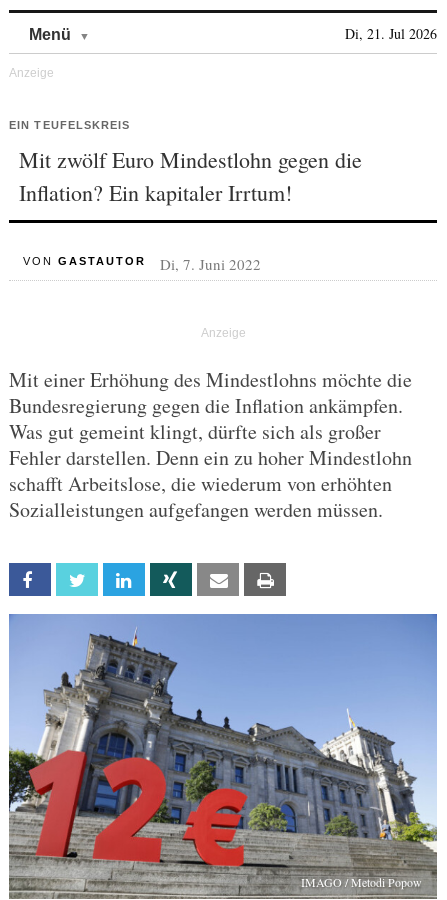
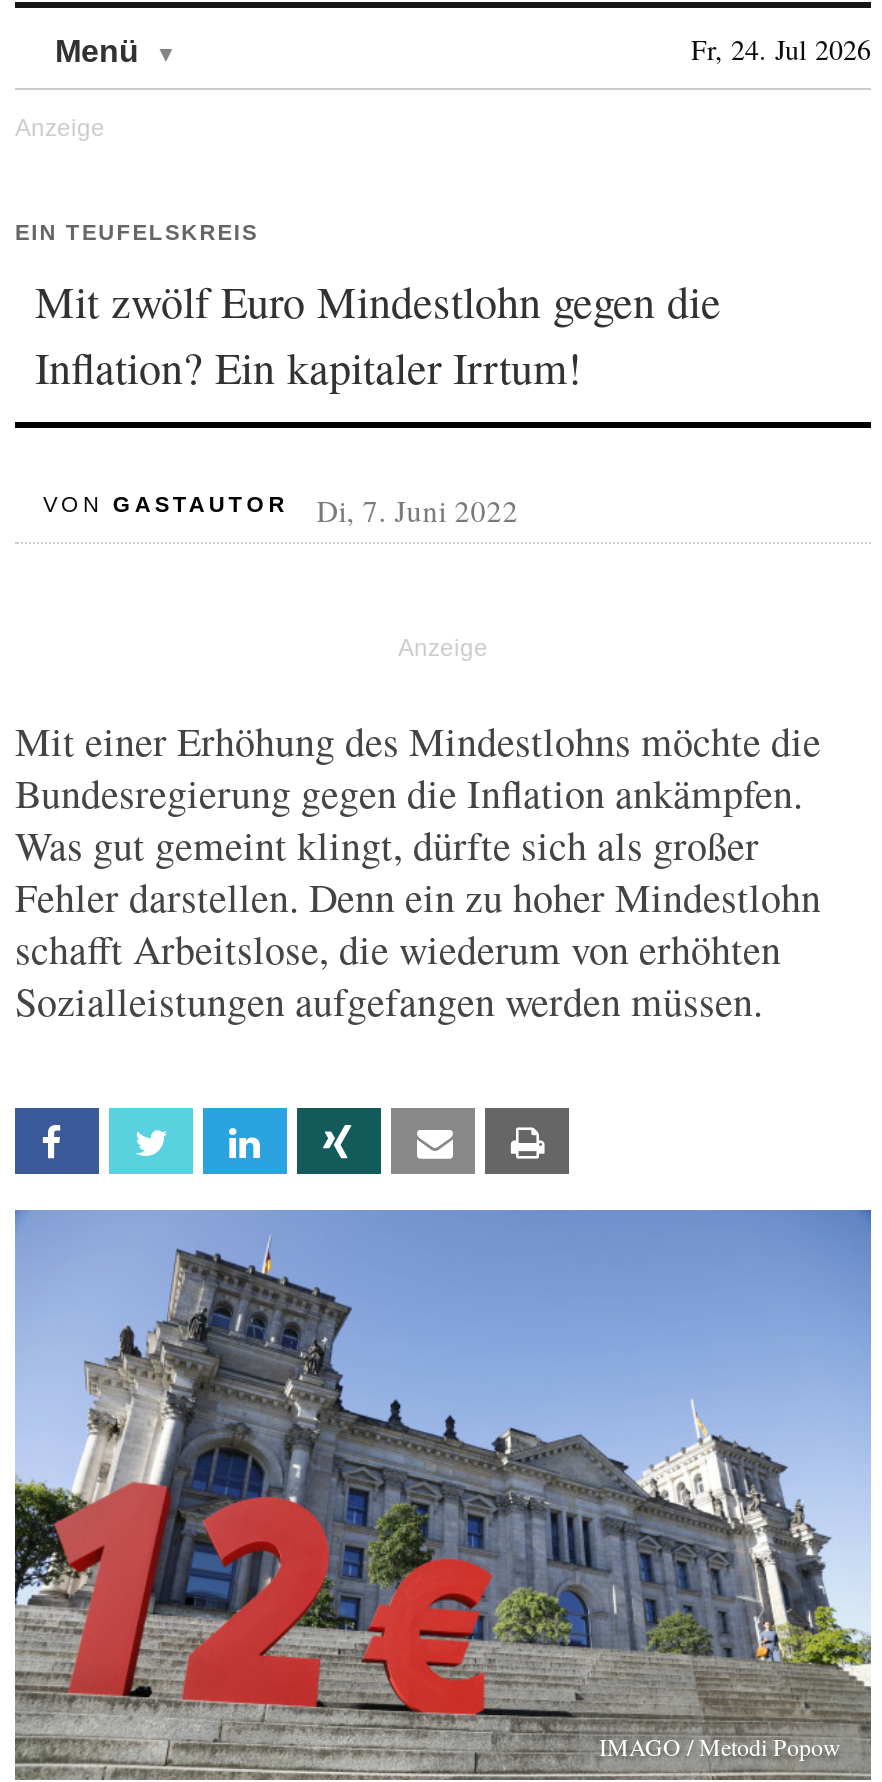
- Di, 21. Jul 2026
+ Fr, 24. Jul 2026
